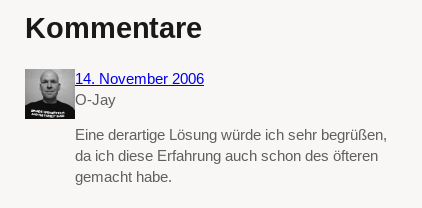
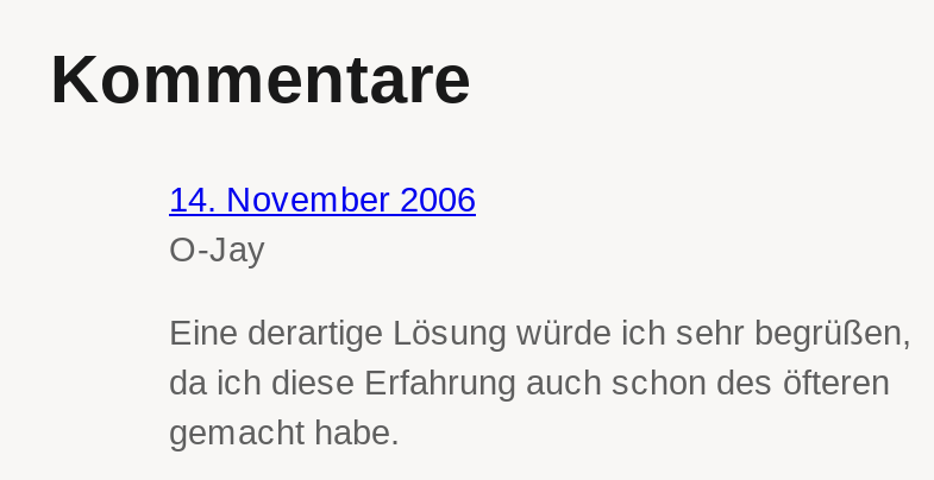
- [image]
